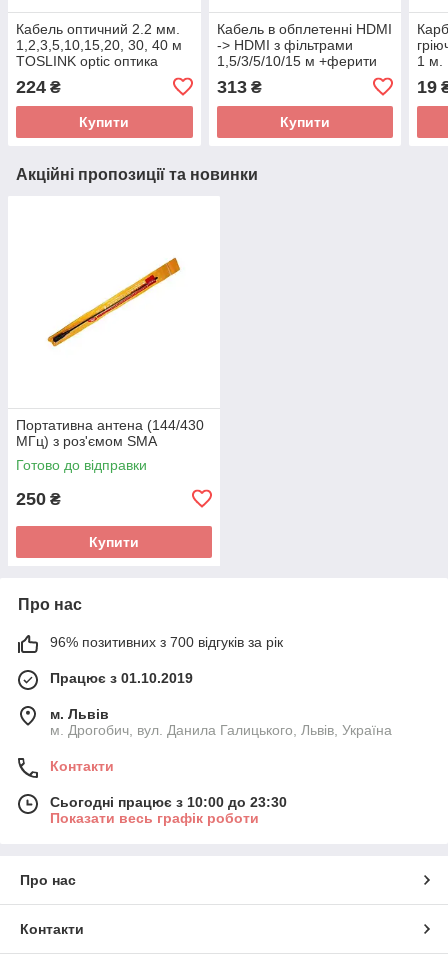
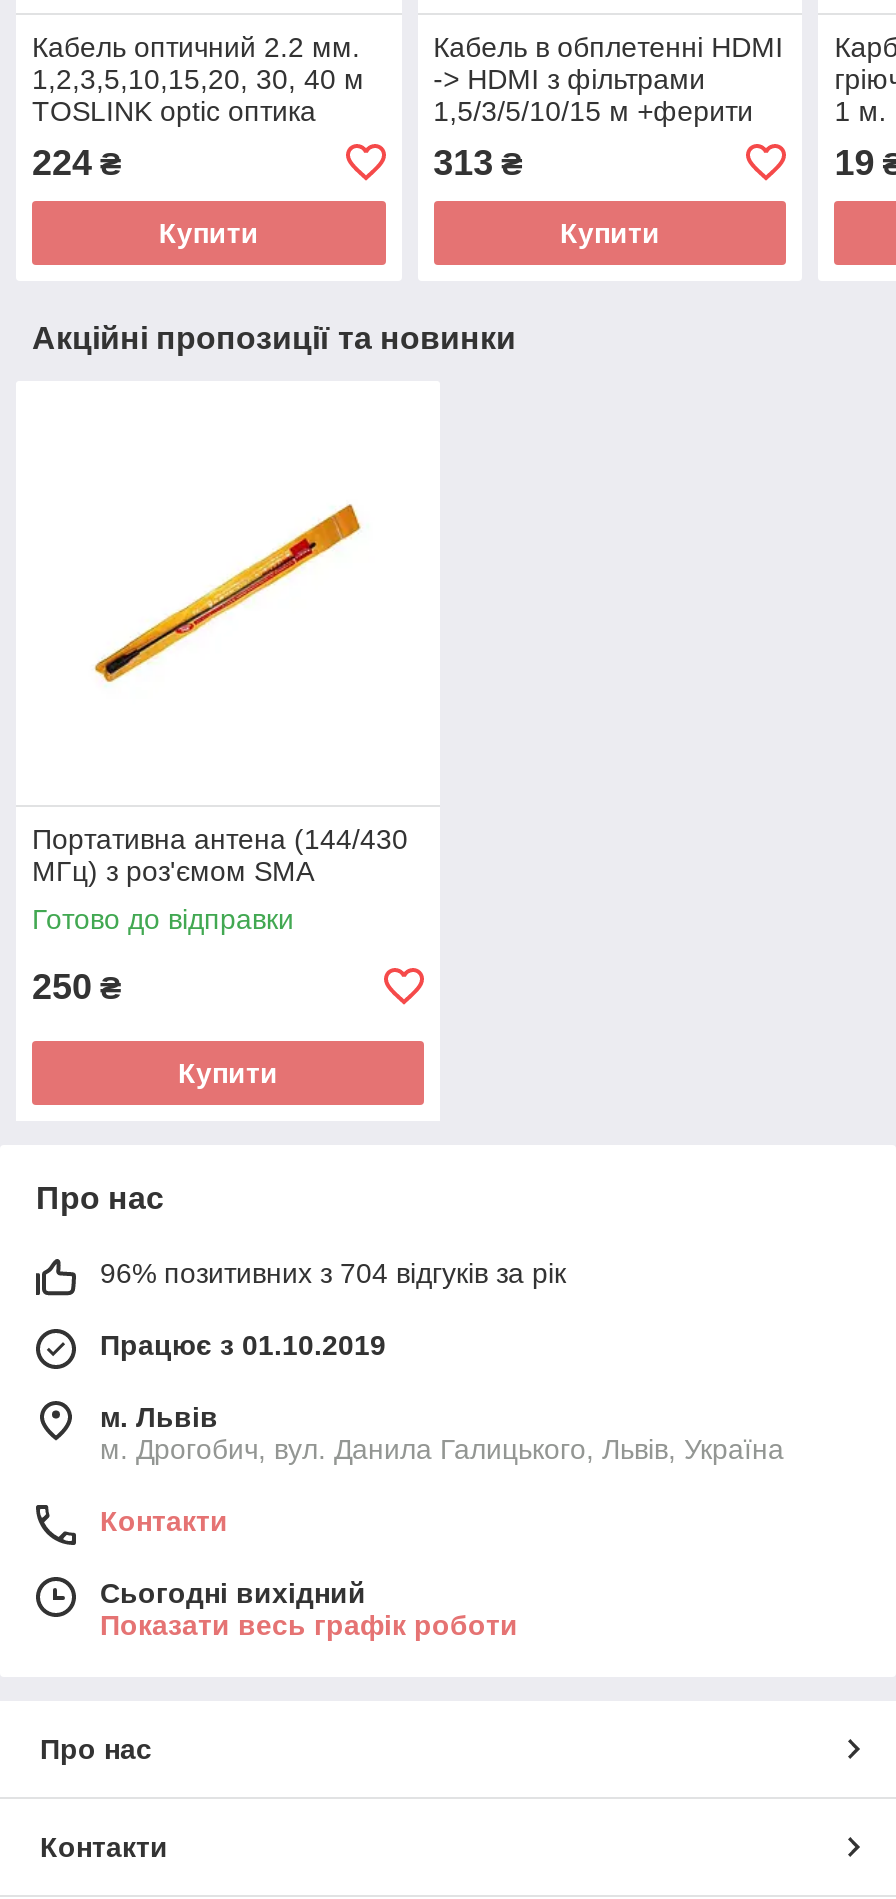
- 96% позитивних з 700 відгуків за рік
+ 96% позитивних з 704 відгуків за рік

- Сьогодні працює з 10:00 до 23:30
+ Сьогодні вихідний
